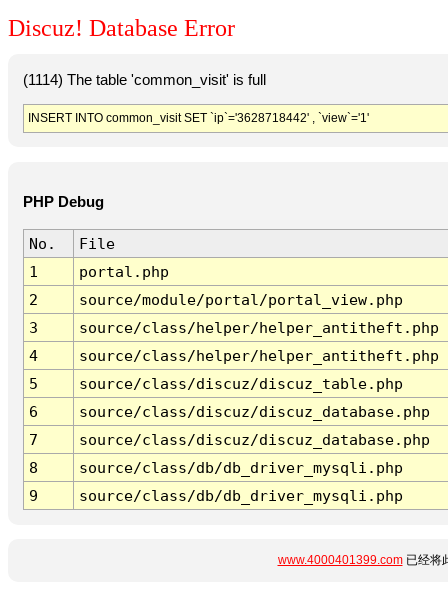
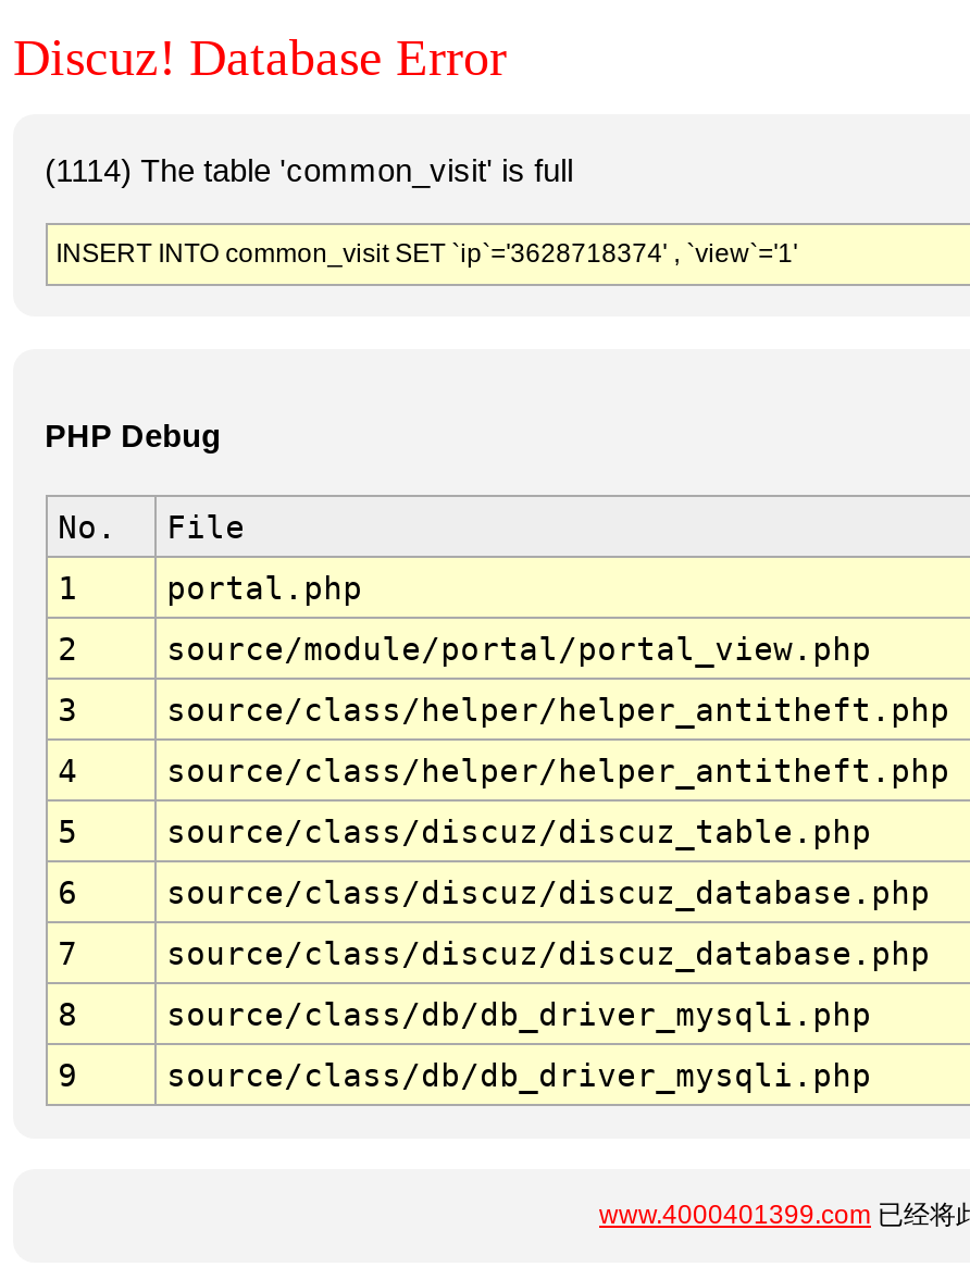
- INSERT INTO common_visit SET `ip`='3628718442' , `view`='1'
+ INSERT INTO common_visit SET `ip`='3628718374' , `view`='1'
